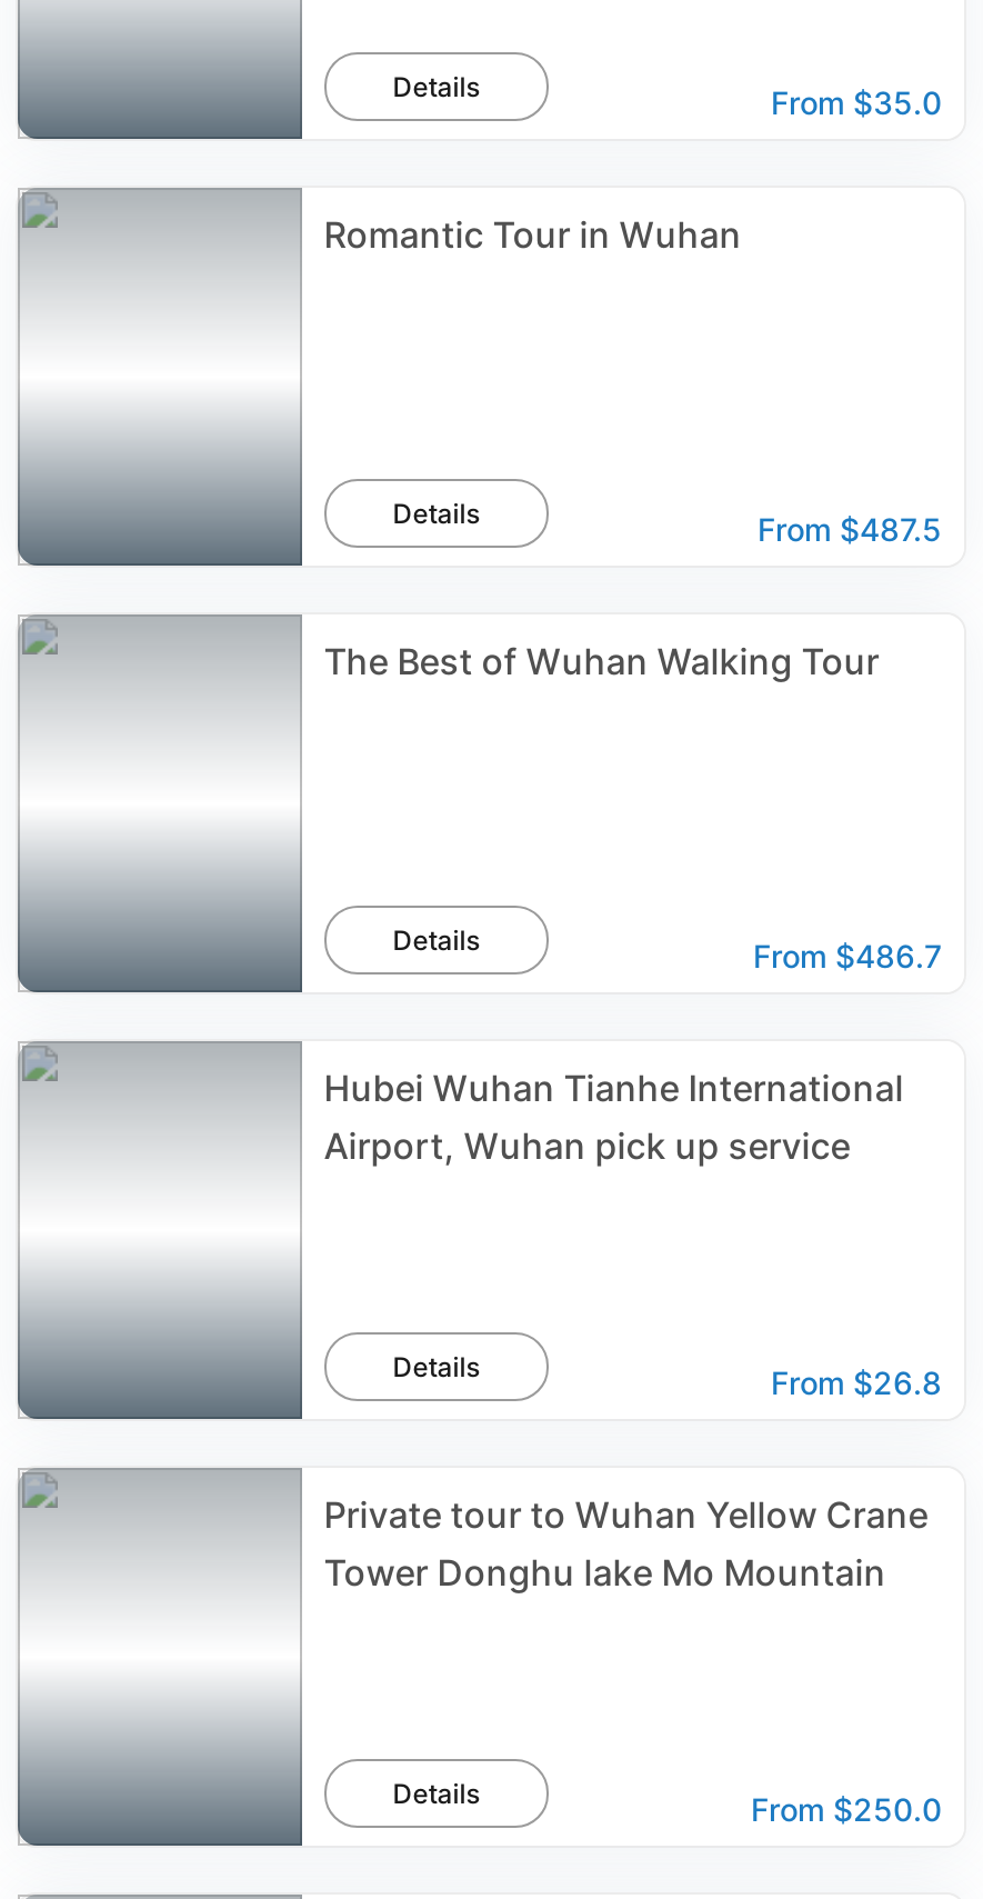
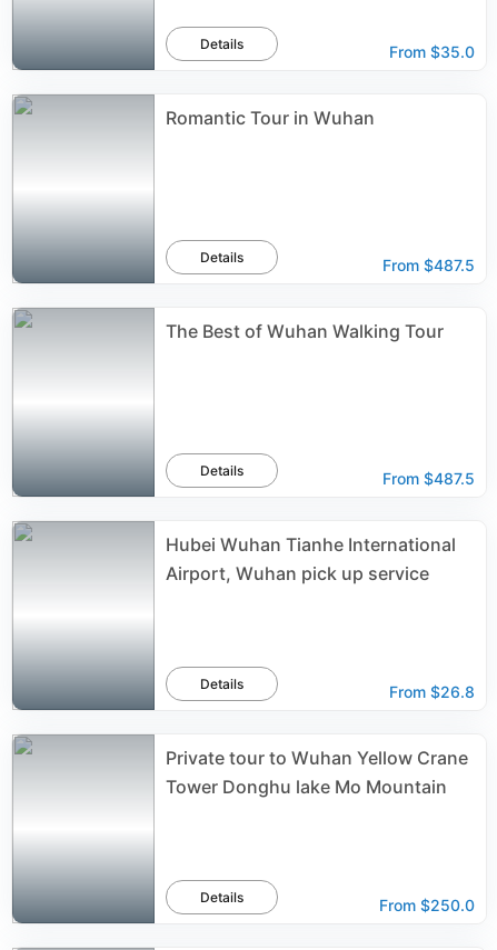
- From $486.7
+ From $487.5
